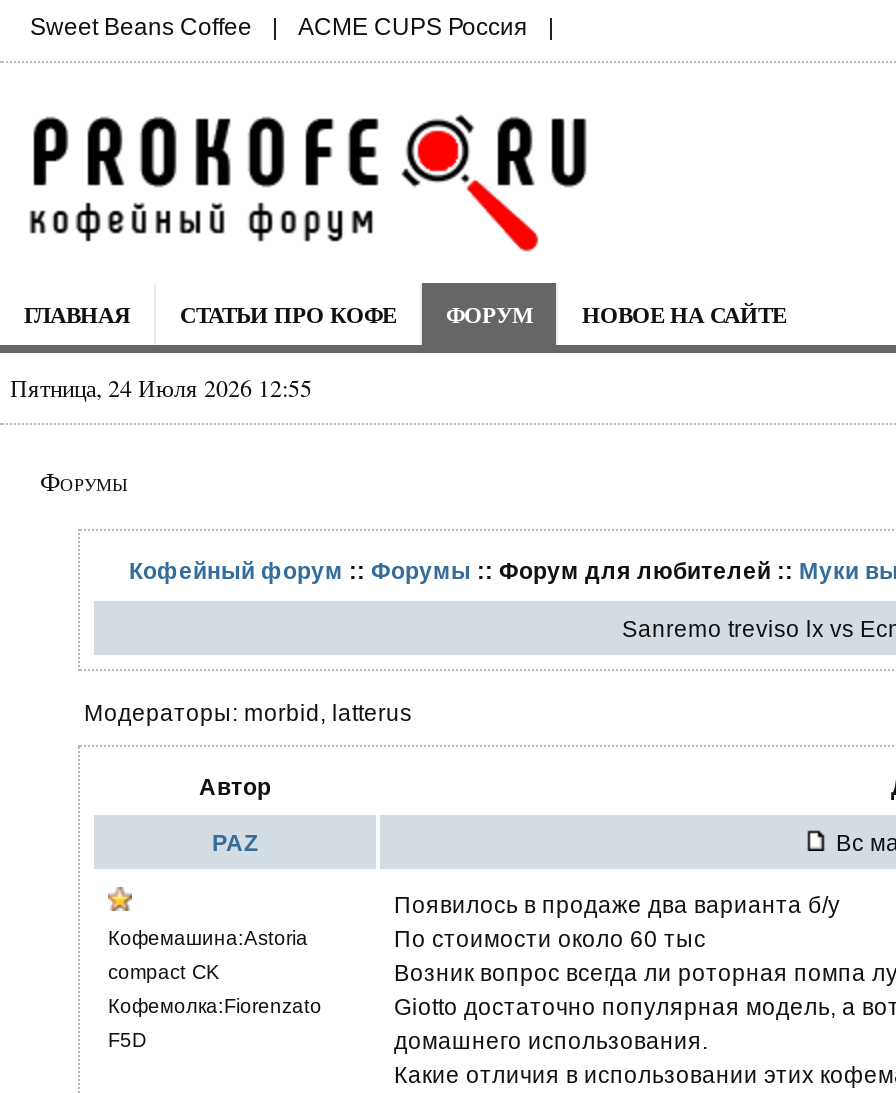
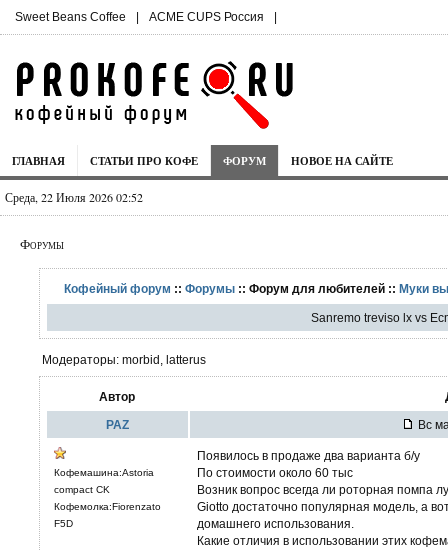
- Пятница, 24 Июля 2026 12:55
+ Среда, 22 Июля 2026 02:52
